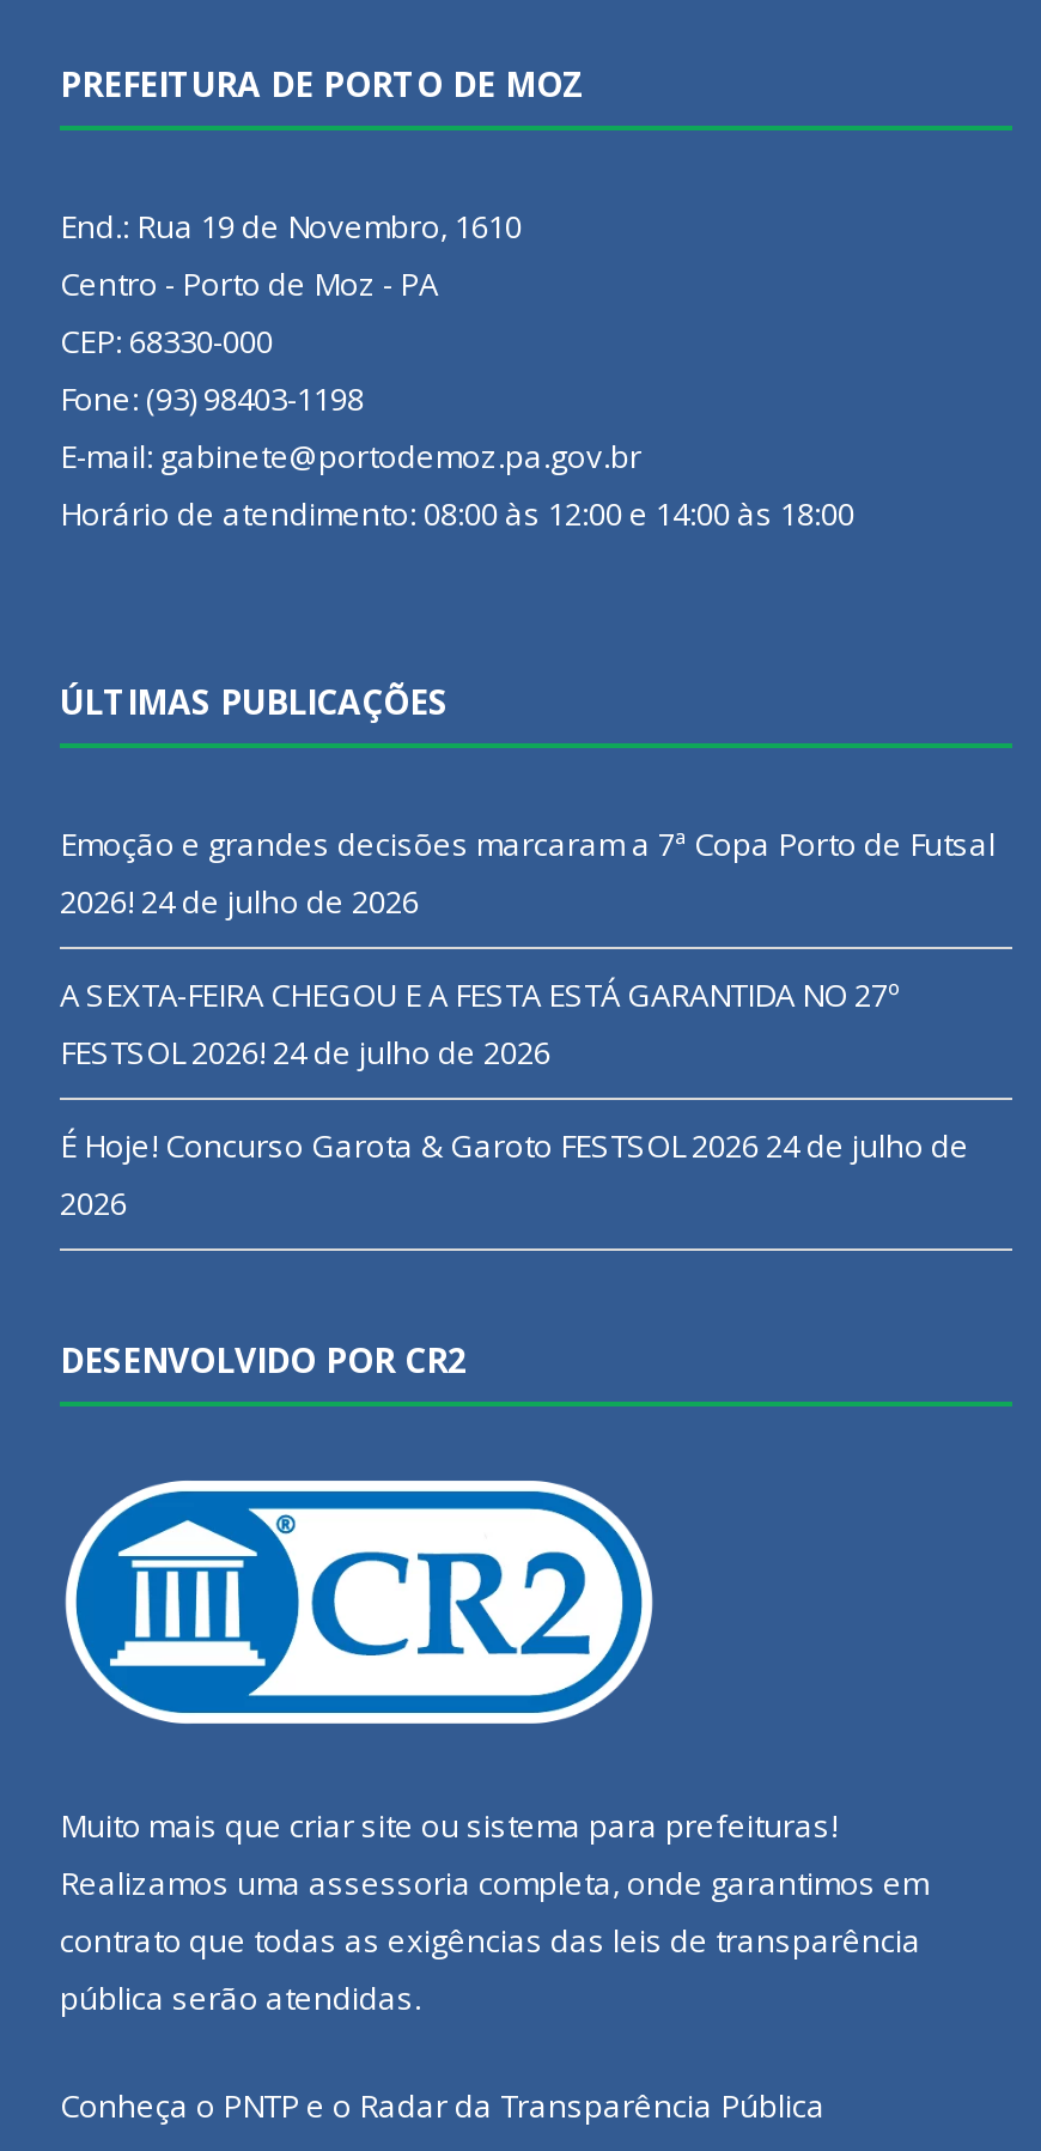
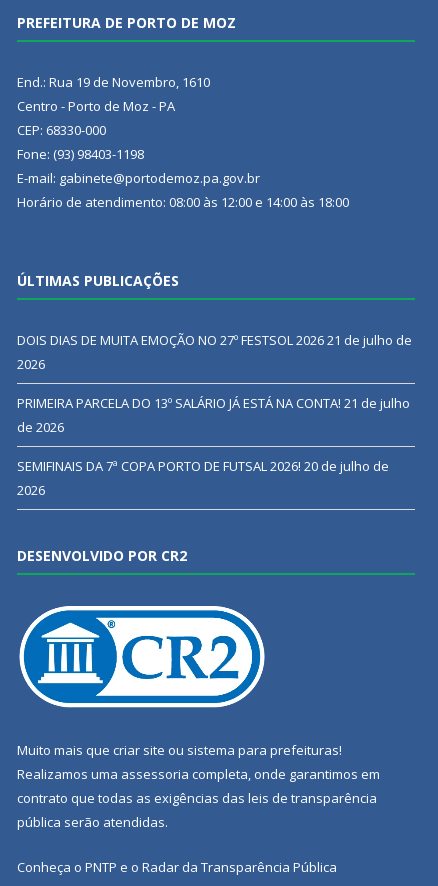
- Emoção e grandes decisões marcaram a 7ª Copa Porto de Futsal
- 2026! 24 de julho de 2026
+ DOIS DIAS DE MUITA EMOÇÃO NO 27º FESTSOL 2026 21 de julho de
+ 2026

- A SEXTA-FEIRA CHEGOU E A FESTA ESTÁ GARANTIDA NO 27º
- FESTSOL 2026! 24 de julho de 2026
+ PRIMEIRA PARCELA DO 13º SALÁRIO JÁ ESTÁ NA CONTA! 21 de julho
+ de 2026

- É Hoje! Concurso Garota & Garoto FESTSOL 2026 24 de julho de
+ SEMIFINAIS DA 7ª COPA PORTO DE FUTSAL 2026! 20 de julho de
